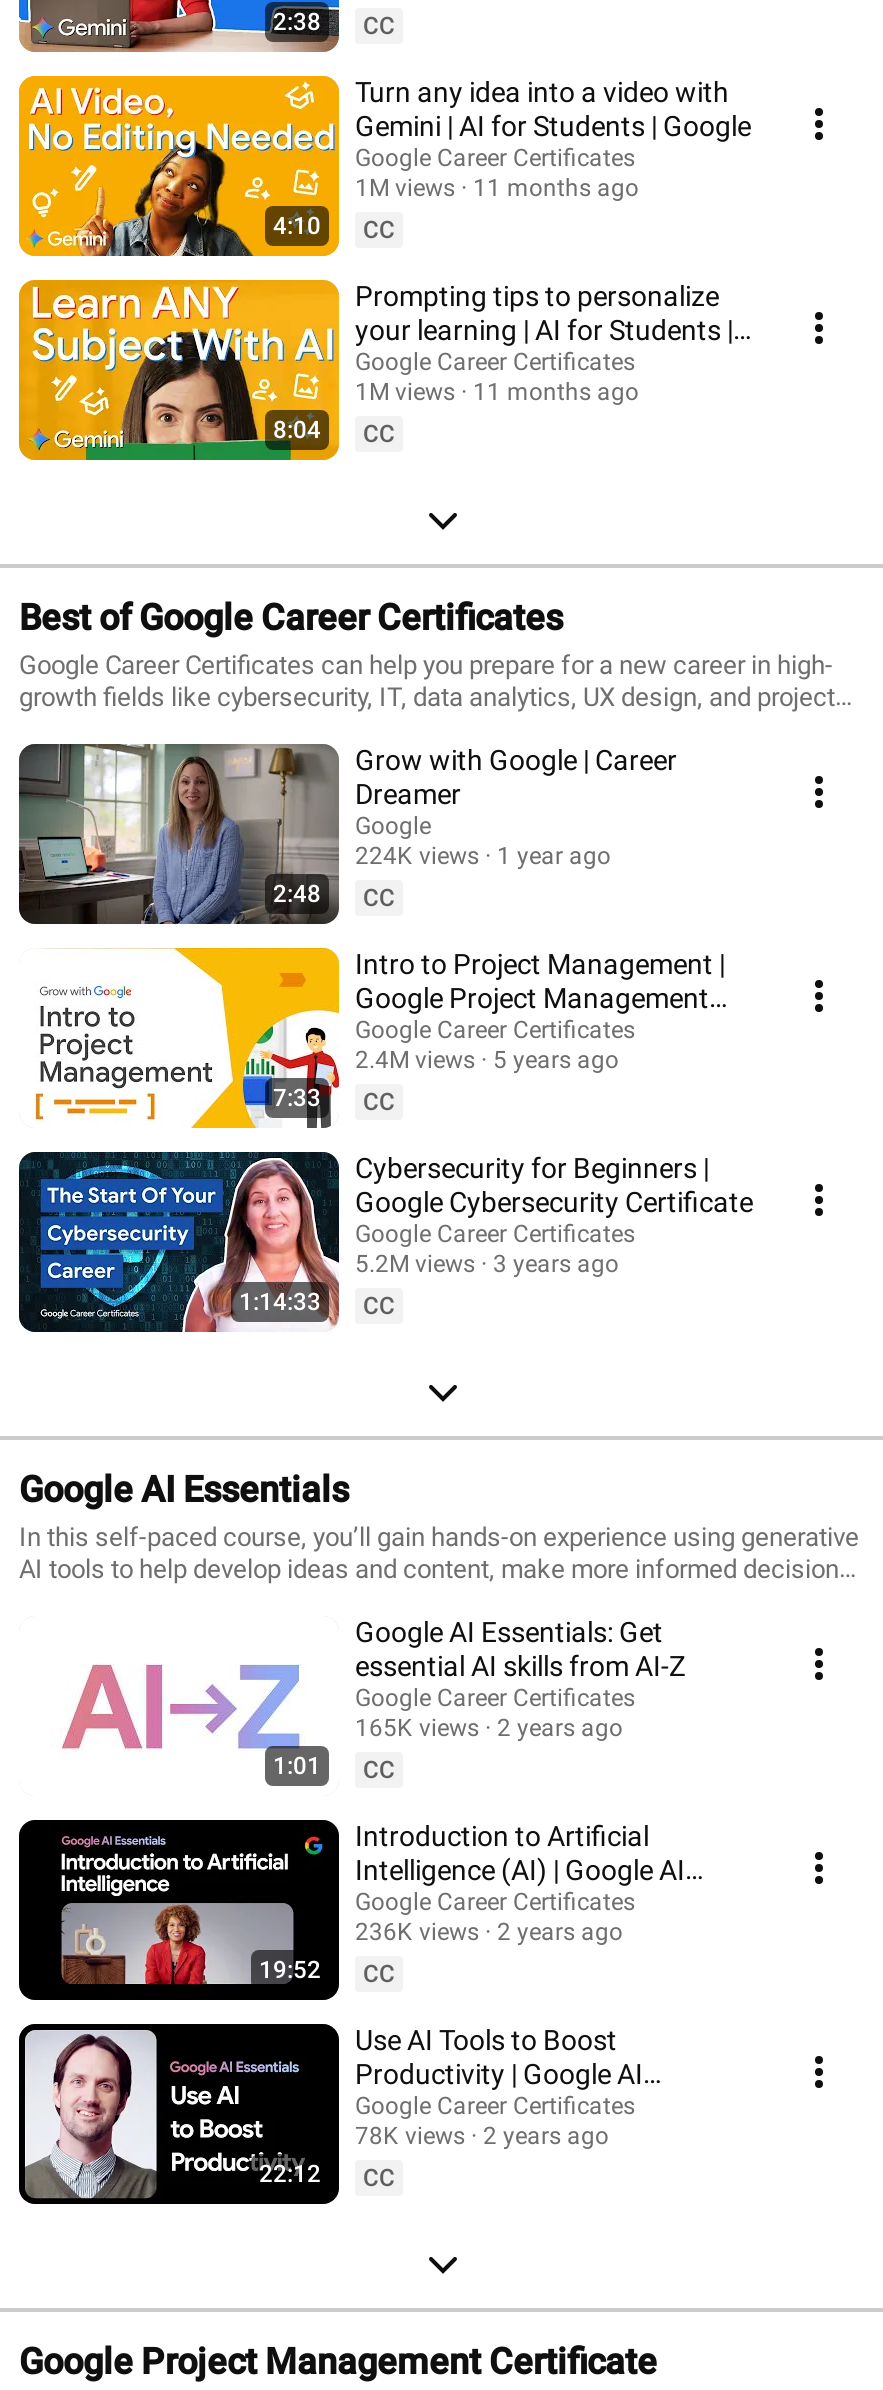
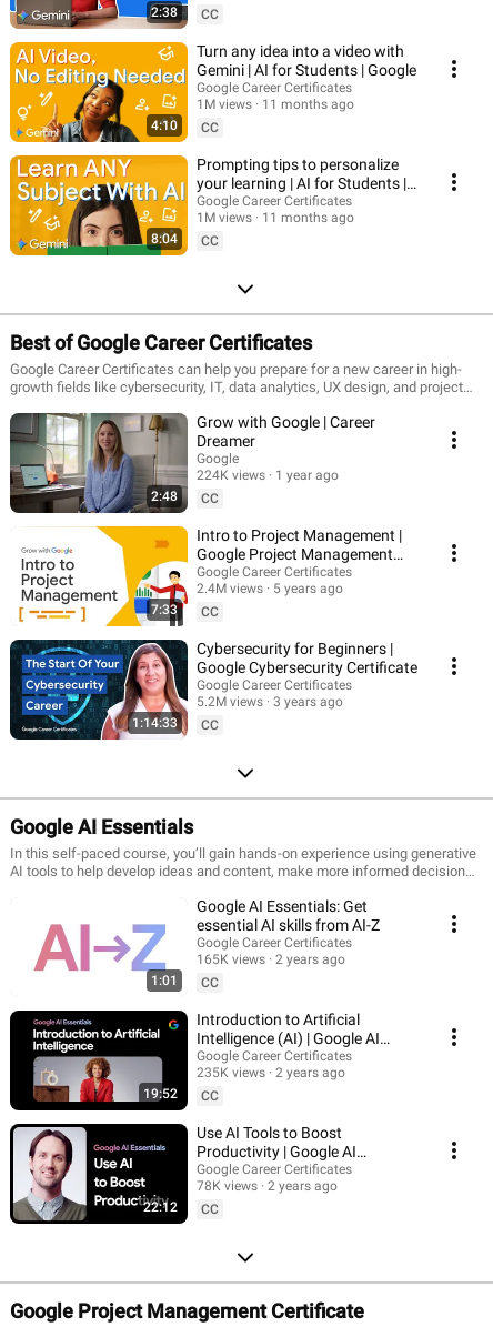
- 236K views 2 years ago
+ 235K views 2 years ago
